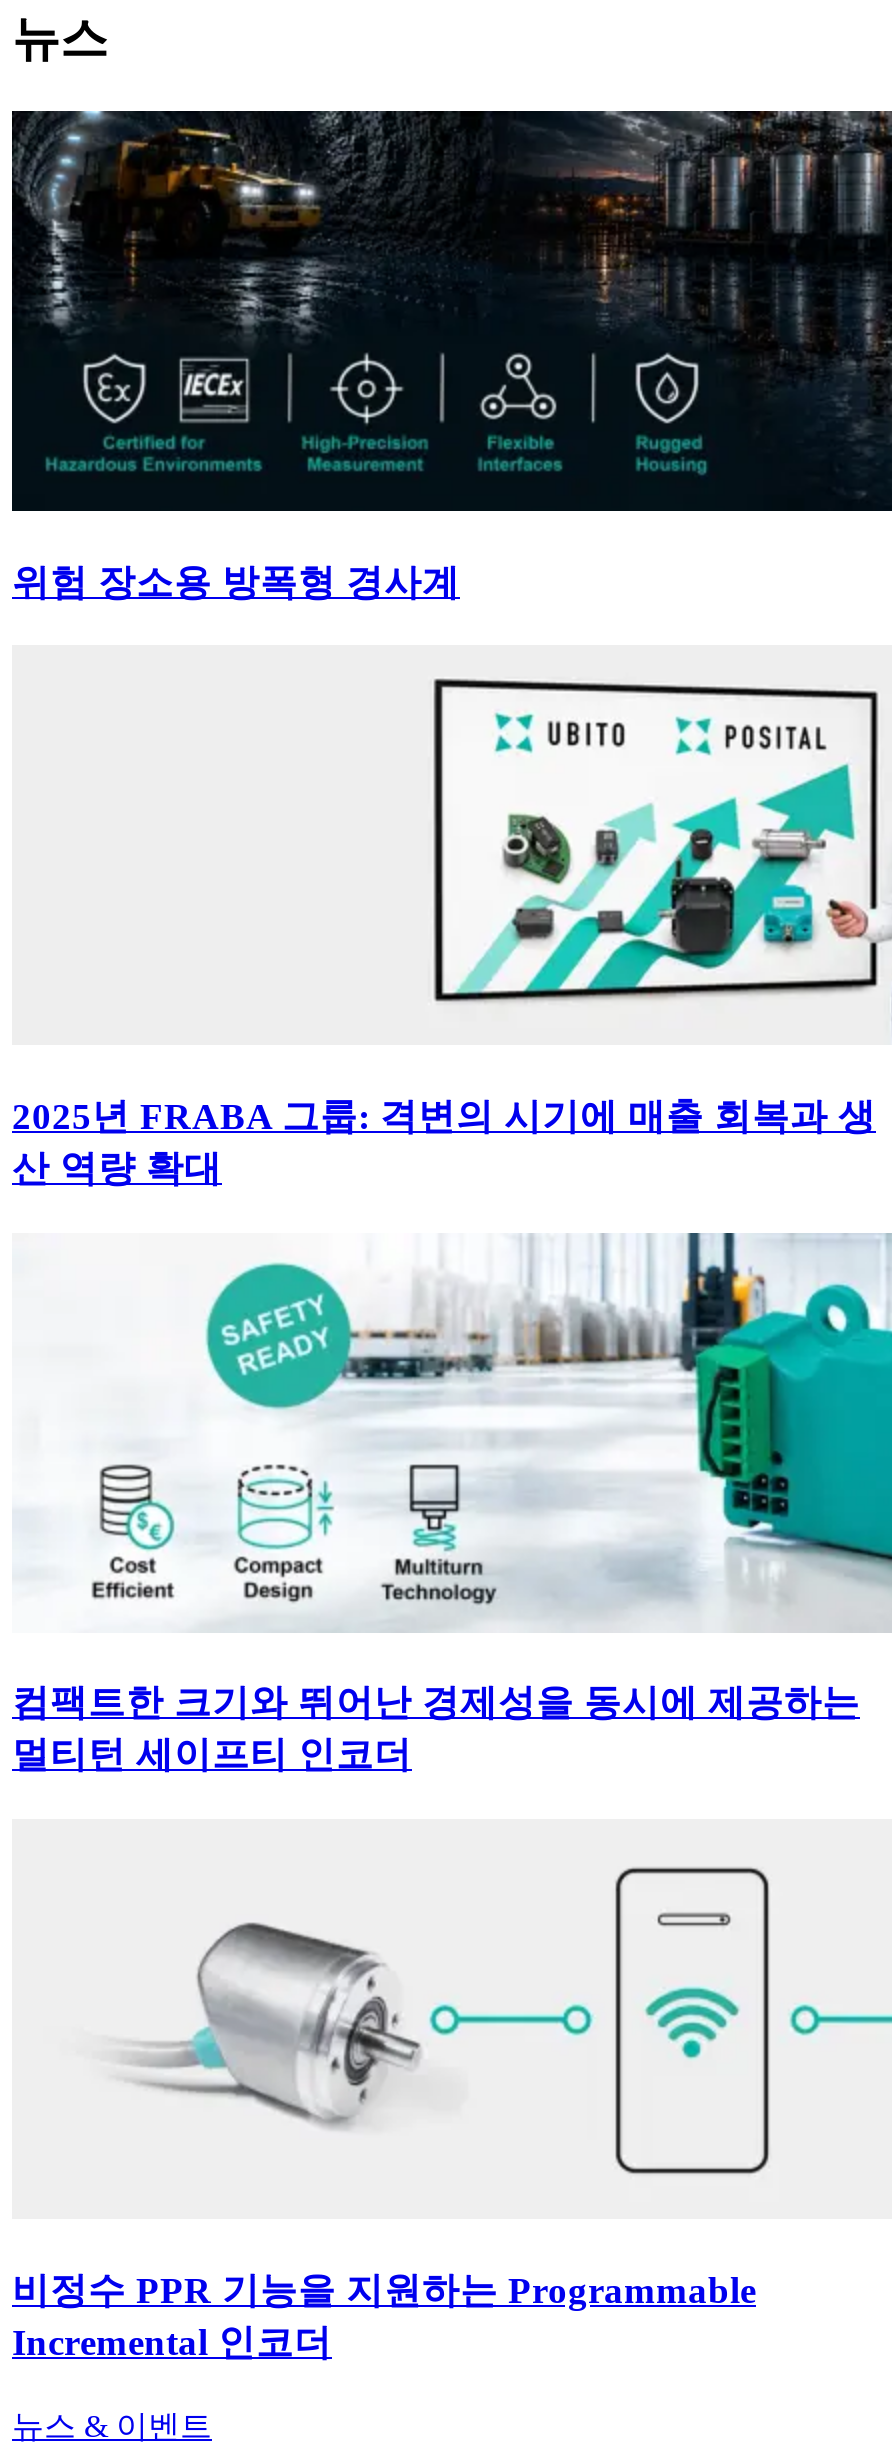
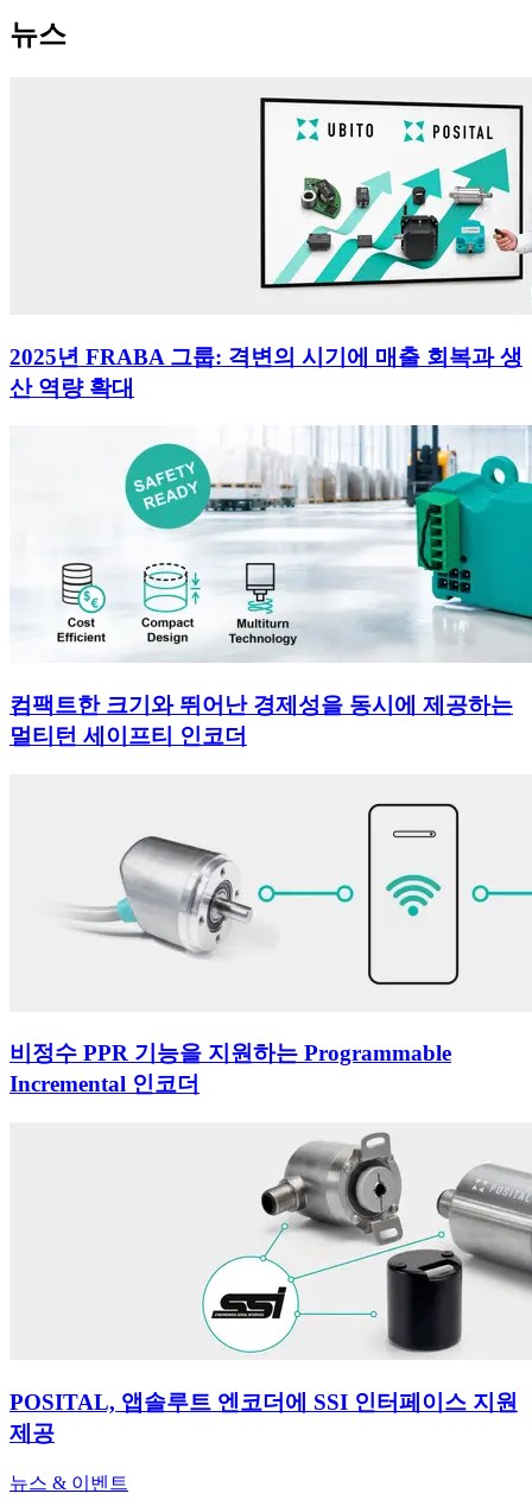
- [image]
- 위험 장소용 방폭형 경사계

moved up: [image]

moved up: [image]

moved up: [image] | 산 역량 확대 | 컴팩트한 크기와 뛰어난 경제성을 동시에 제공하는 | 멀티턴 세이프티 인코더 | 비정수 PPR 기능을 지원하는 Programmable | Incremental 인코더

+ [image]
+ POSITAL, 앱솔루트 엔코더에 SSI 인터페이스 지원
+ 제공
